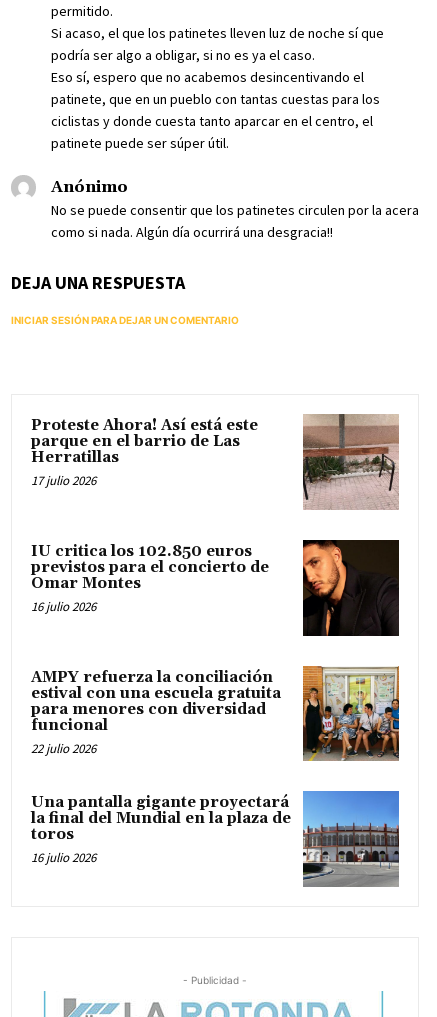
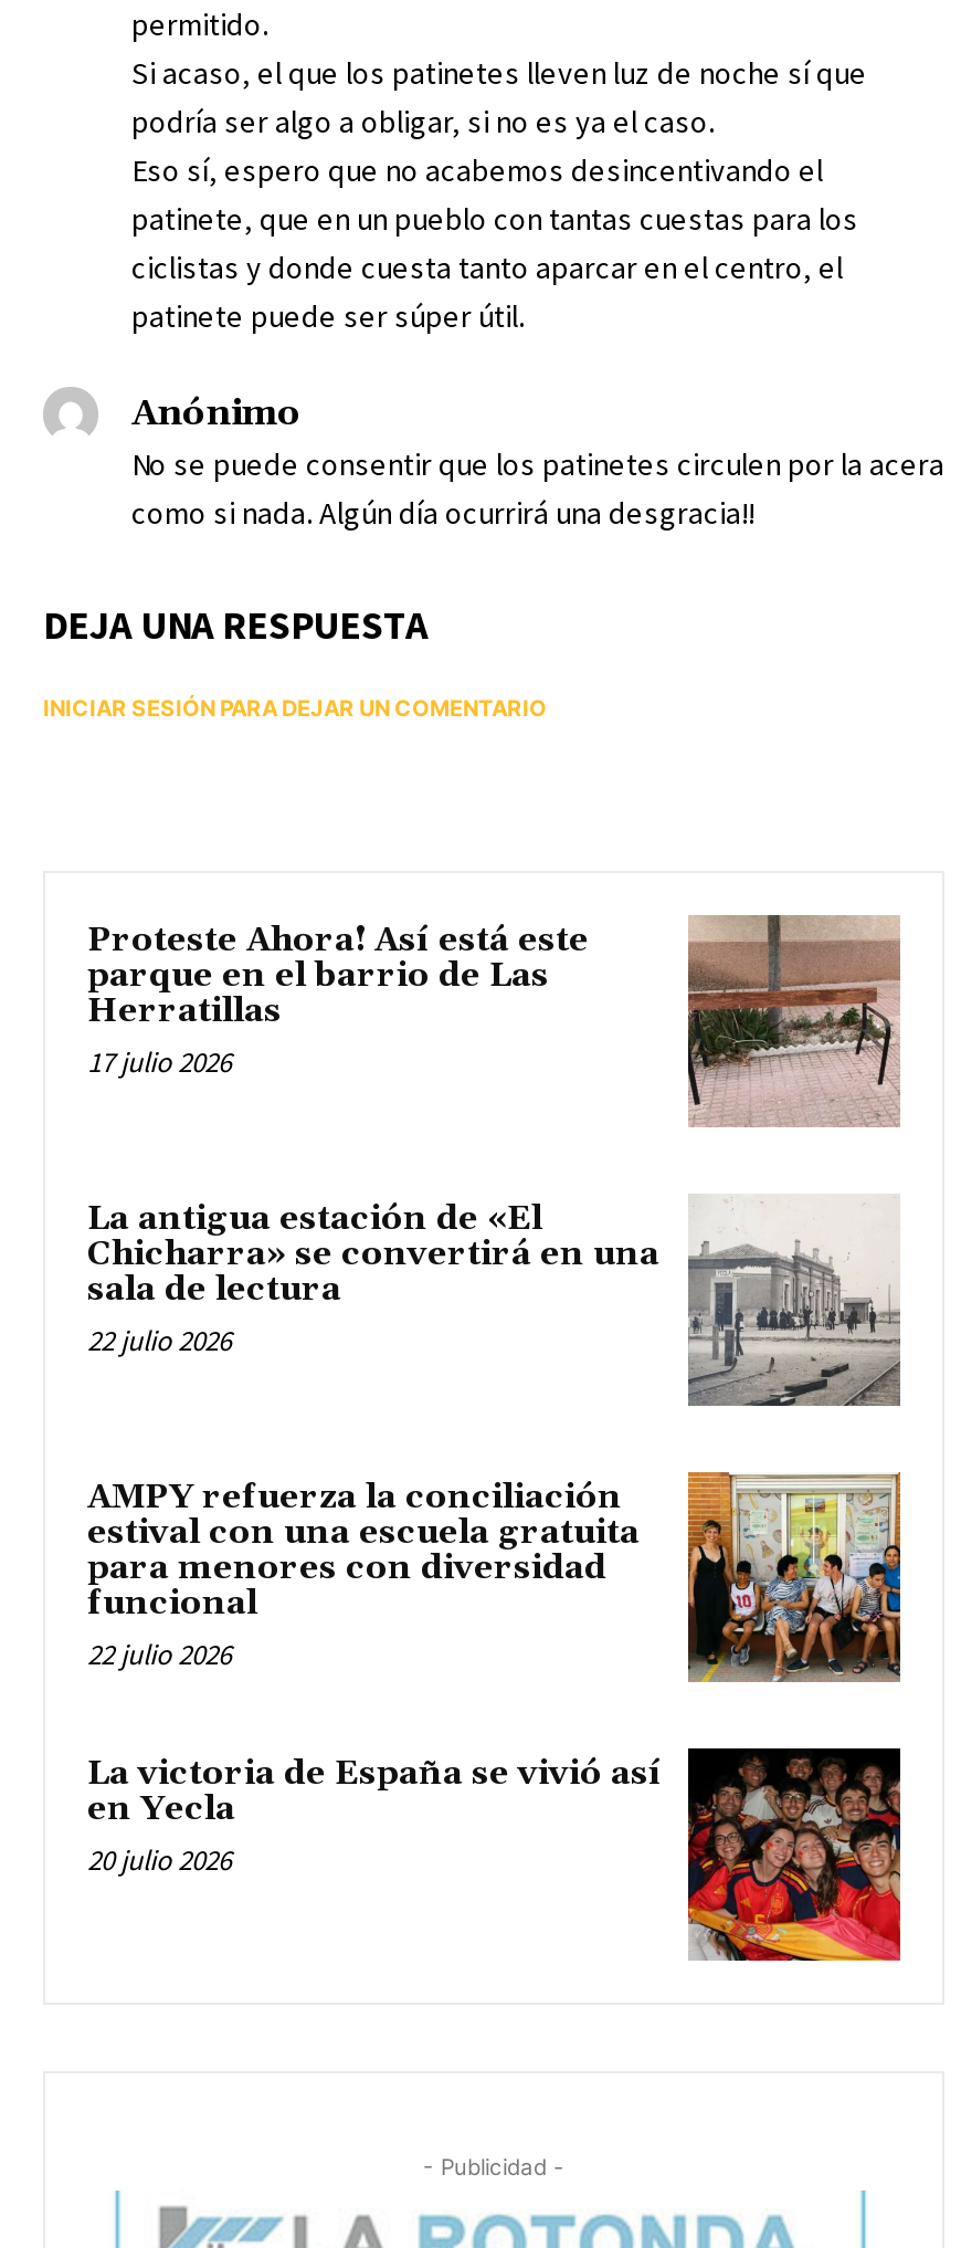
- [image]
- IU critica los 102.850 euros
- previstos para el concierto de
- Omar Montes
- 16 julio 2026
+ [image]
+ La antigua estación de «El
+ Chicharra» se convertirá en una
+ sala de lectura
+ 22 julio 2026

- [image]
- Una pantalla gigante proyectará
- la final del Mundial en la plaza de
- toros
- 16 julio 2026
+ [image]
+ La victoria de España se vivió así
+ en Yecla
+ 20 julio 2026
